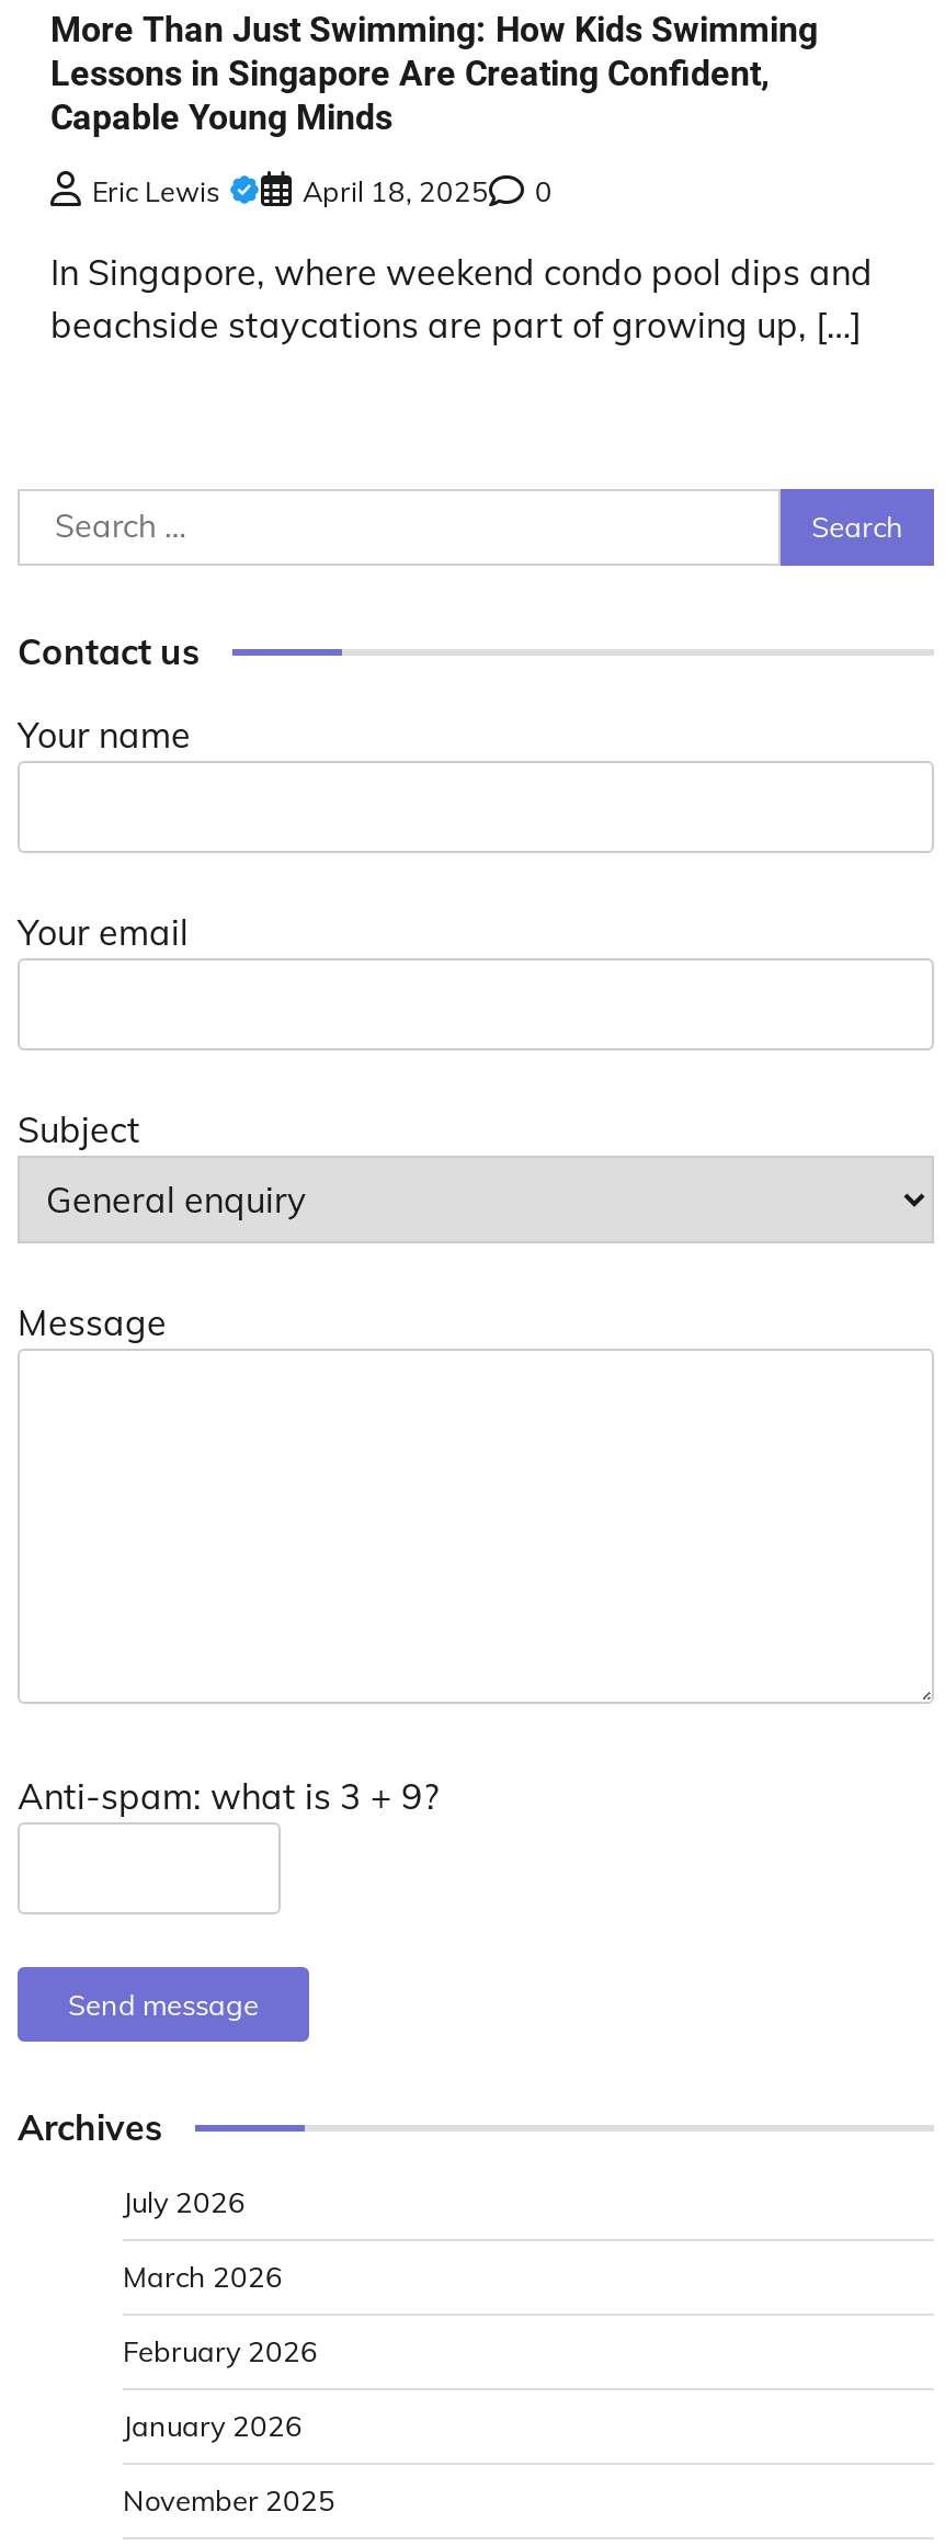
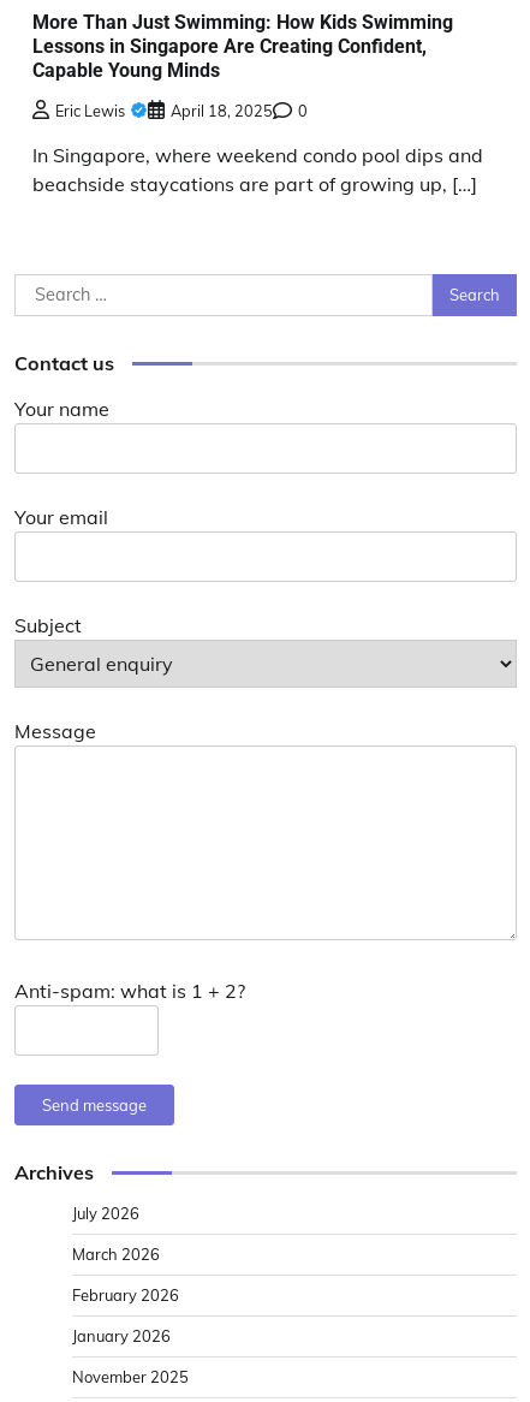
- Anti-spam: what is 3 + 9?
+ Anti-spam: what is 1 + 2?
